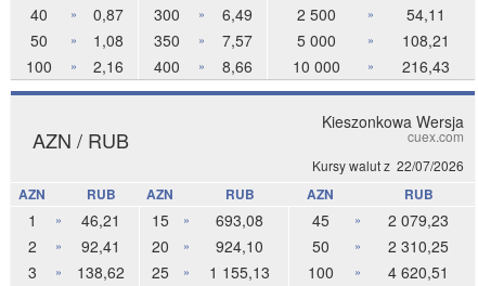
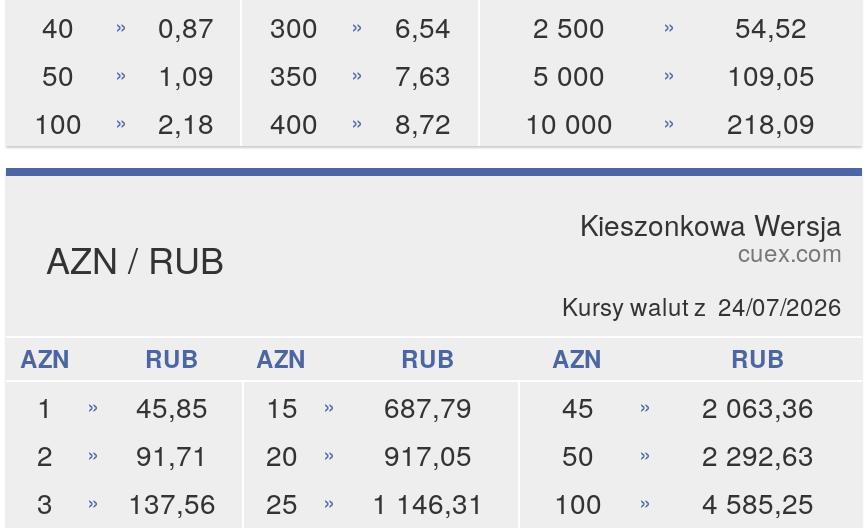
- 6,49
+ 6,54

- 54,11
+ 54,52

- 1,08
+ 1,09

- 7,57
+ 7,63

- 108,21
+ 109,05

- 2,16
+ 2,18

- 8,66
+ 8,72

- 216,43
+ 218,09

- Kursy walut z 22/07/2026
+ Kursy walut z 24/07/2026

- 46,21
+ 45,85

- 693,08
+ 687,79

- 2 079,23
+ 2 063,36

- 92,41
+ 91,71

- 924,10
+ 917,05

- 2 310,25
+ 2 292,63

- 138,62
+ 137,56

- 1 155,13
+ 1 146,31

- 4 620,51
+ 4 585,25
